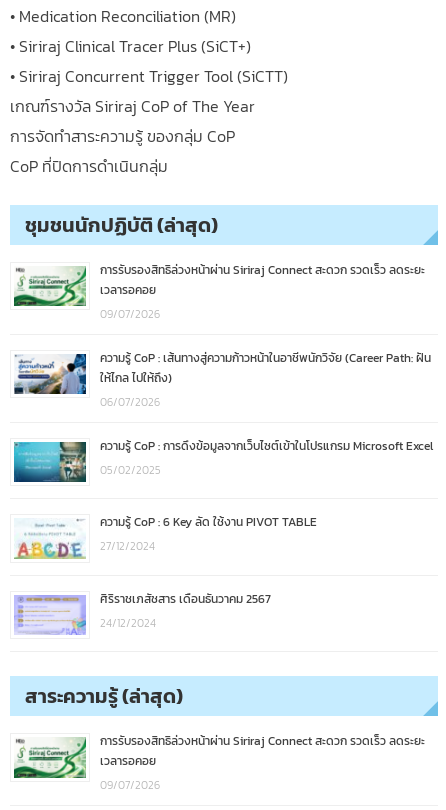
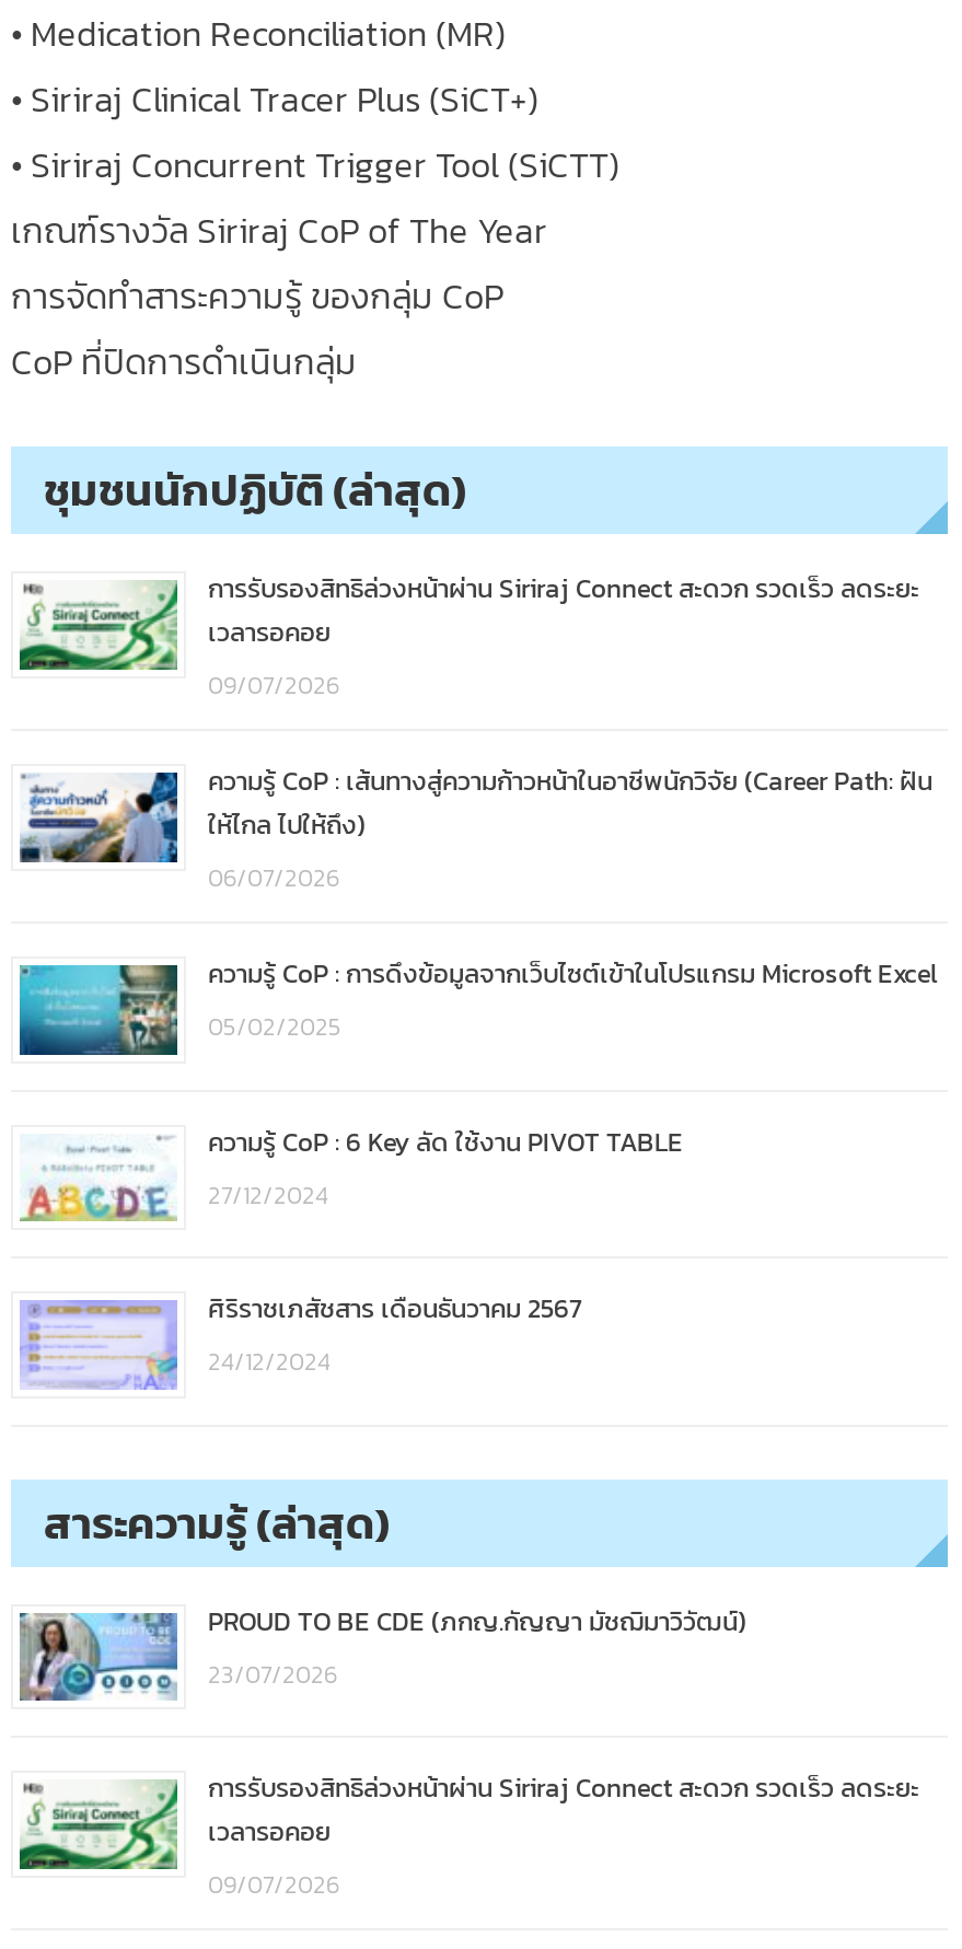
+ [image]
+ PROUD TO BE CDE (ภกญ.กัญญา มัชฌิมาวิวัฒน์)
+ 23/07/2026
